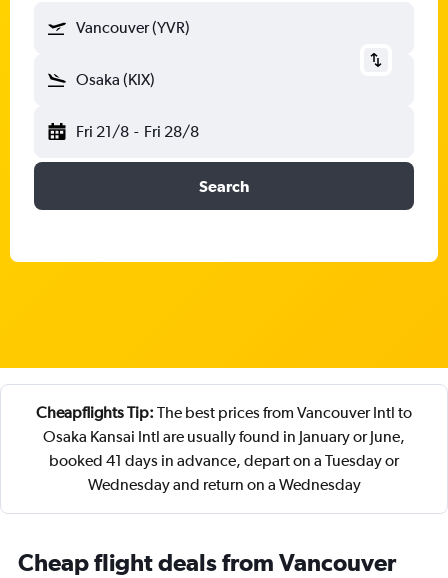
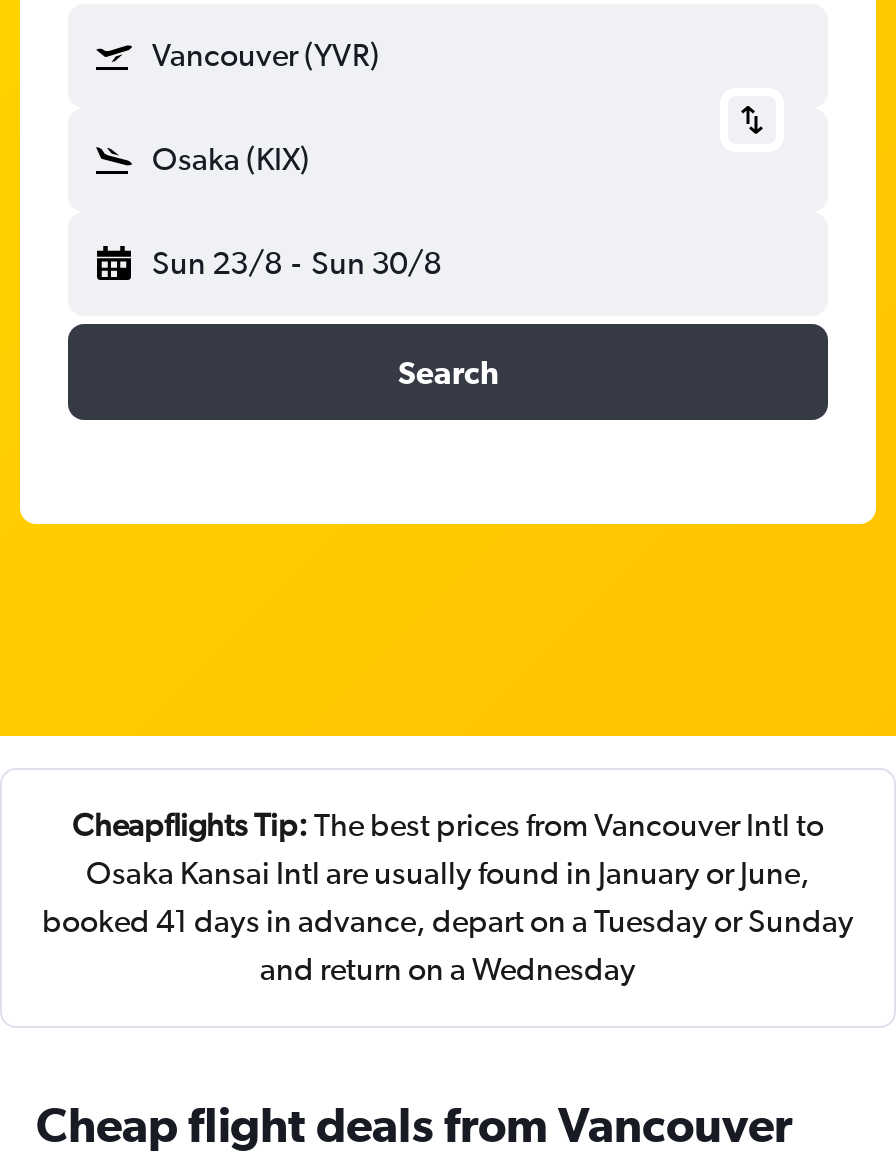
- Fri 21/8 - Fri 28/8
+ Sun 23/8 - Sun 30/8

- booked 41 days in advance, depart on a Tuesday or
- Wednesday and return on a Wednesday
+ booked 41 days in advance, depart on a Tuesday or Sunday
+ and return on a Wednesday
